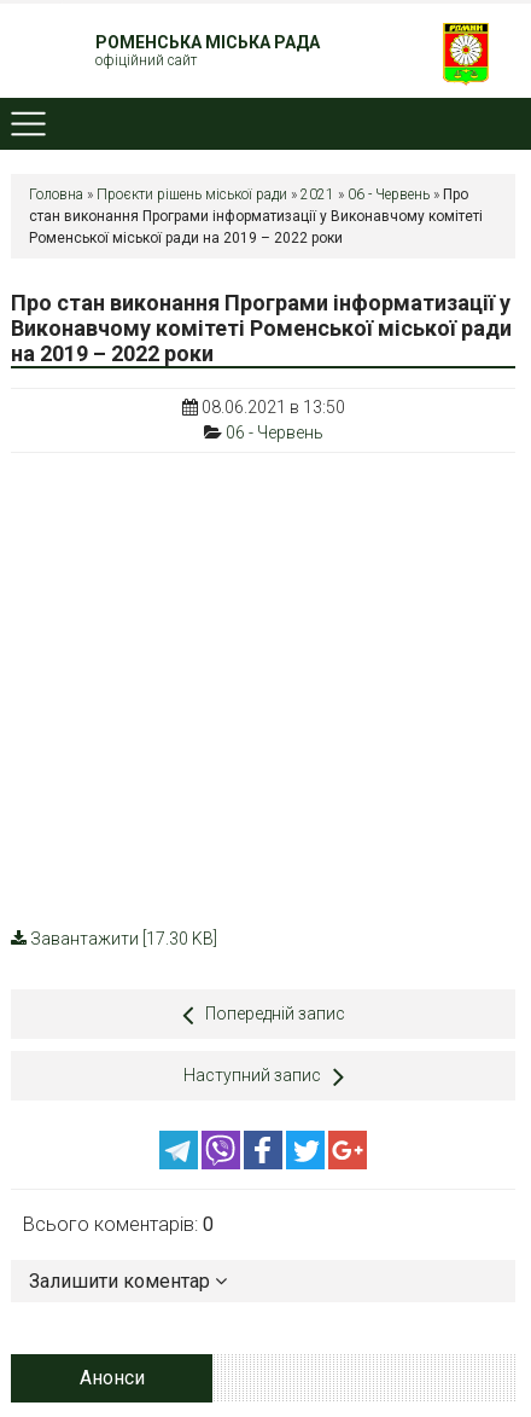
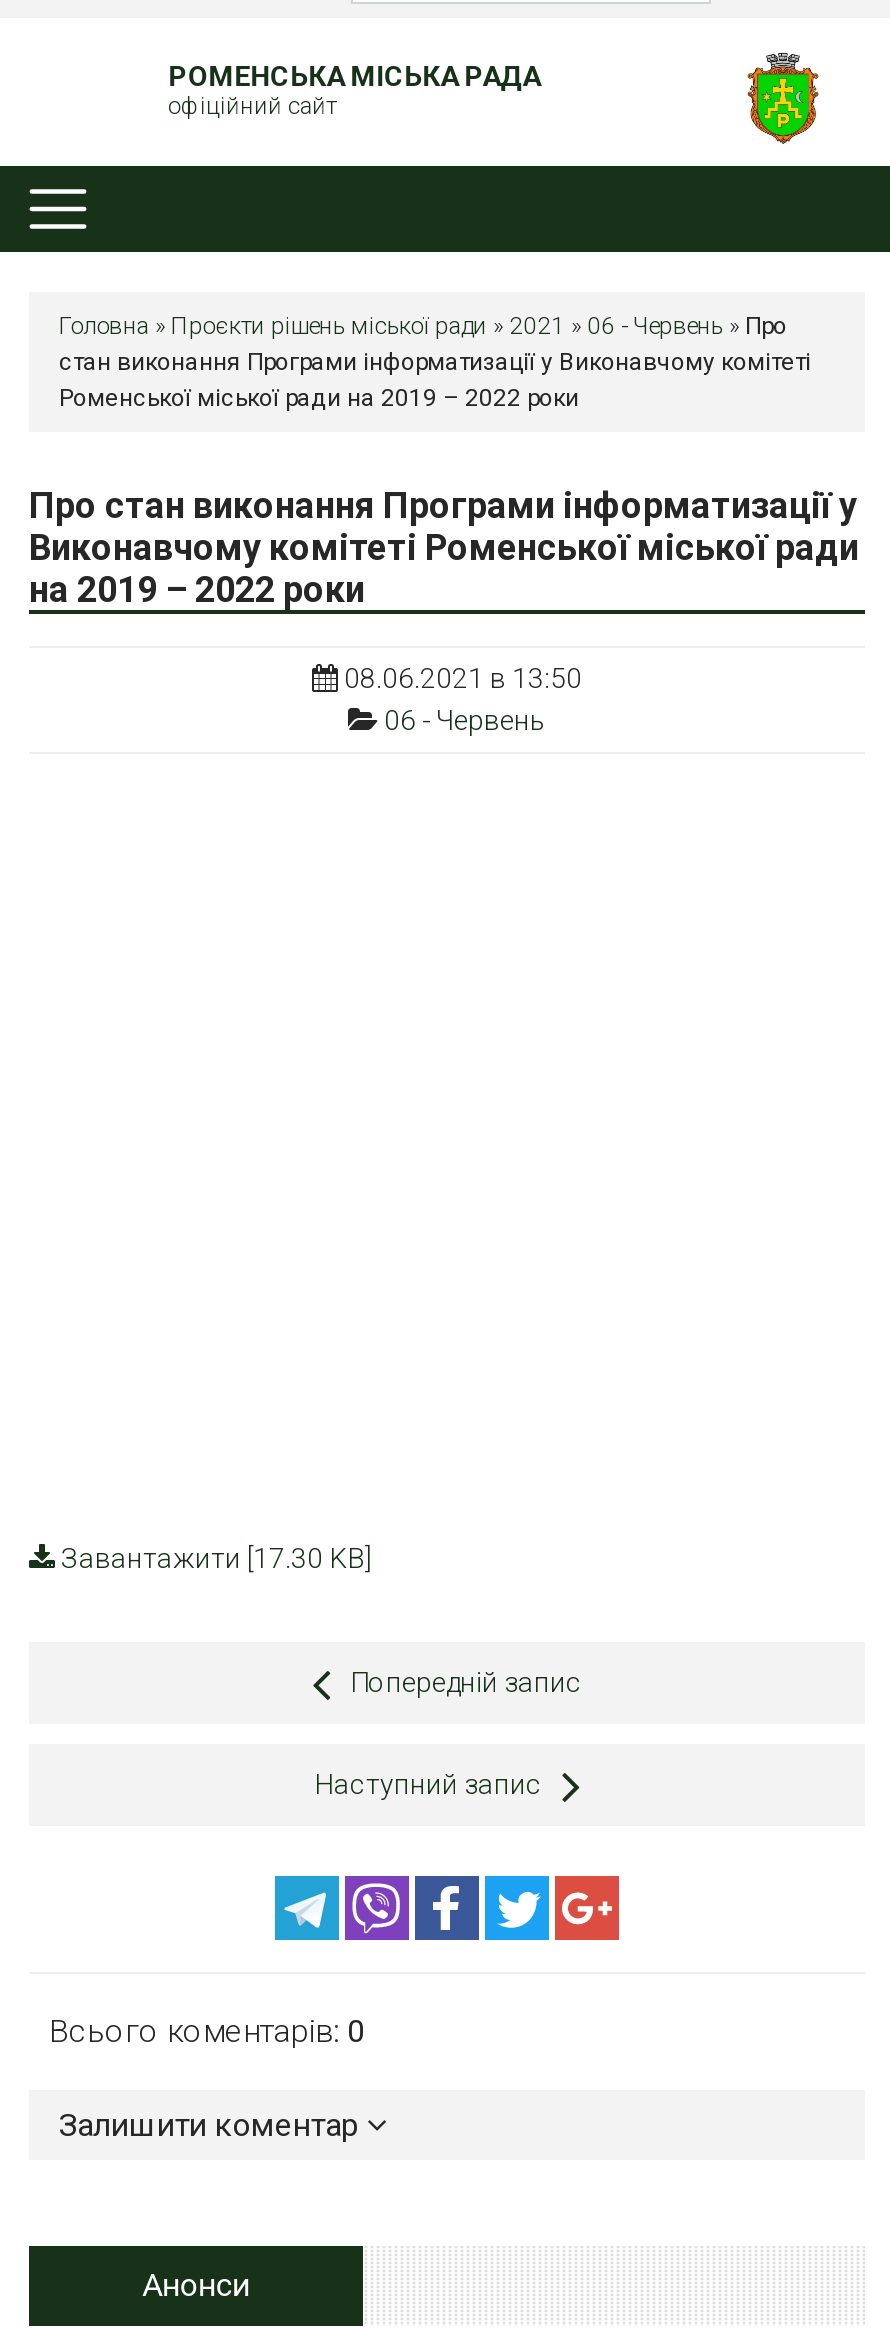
- [image]
+ [image]
